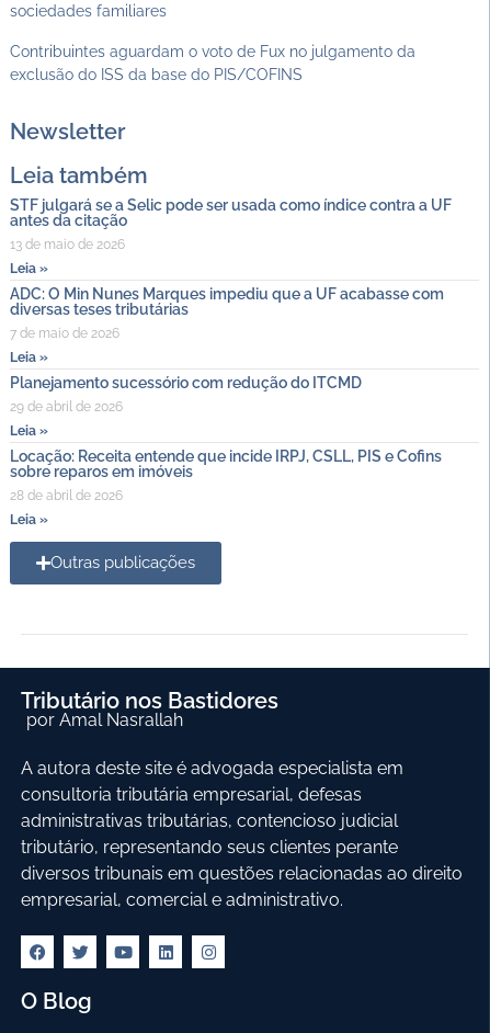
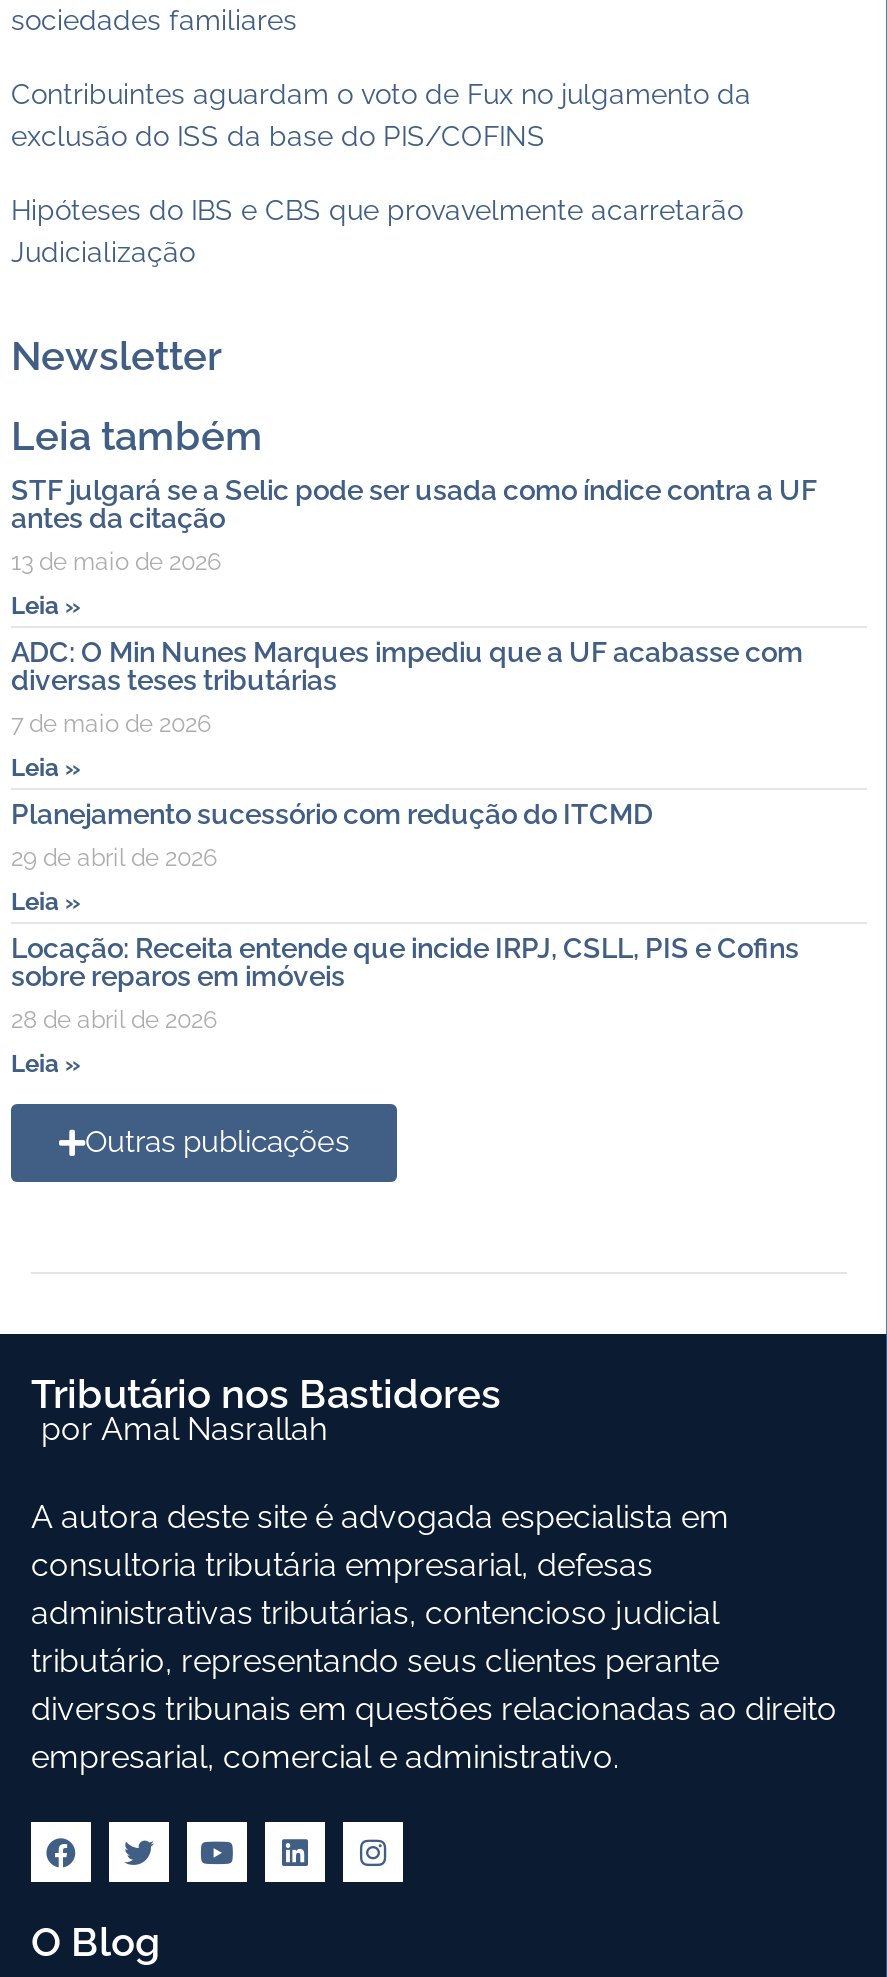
+ Hipóteses do IBS e CBS que provavelmente acarretarão
+ Judicialização
